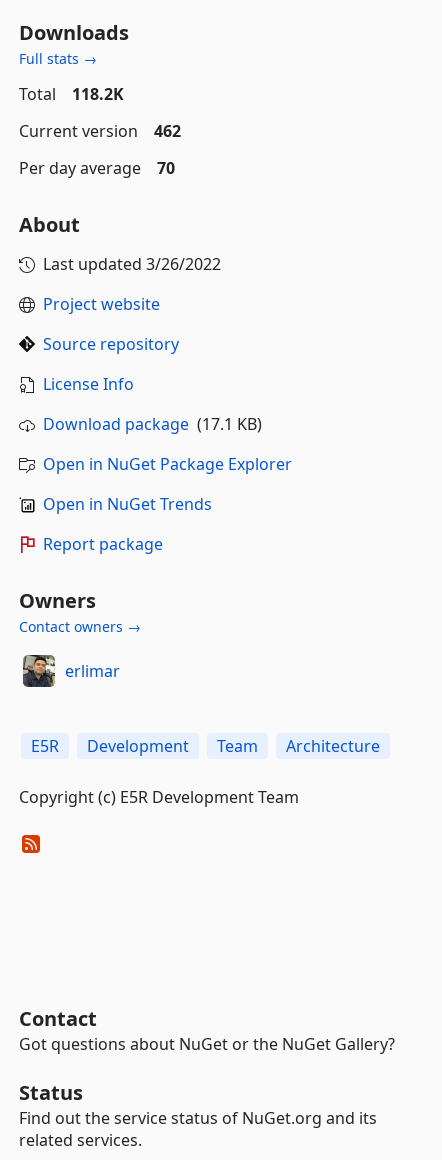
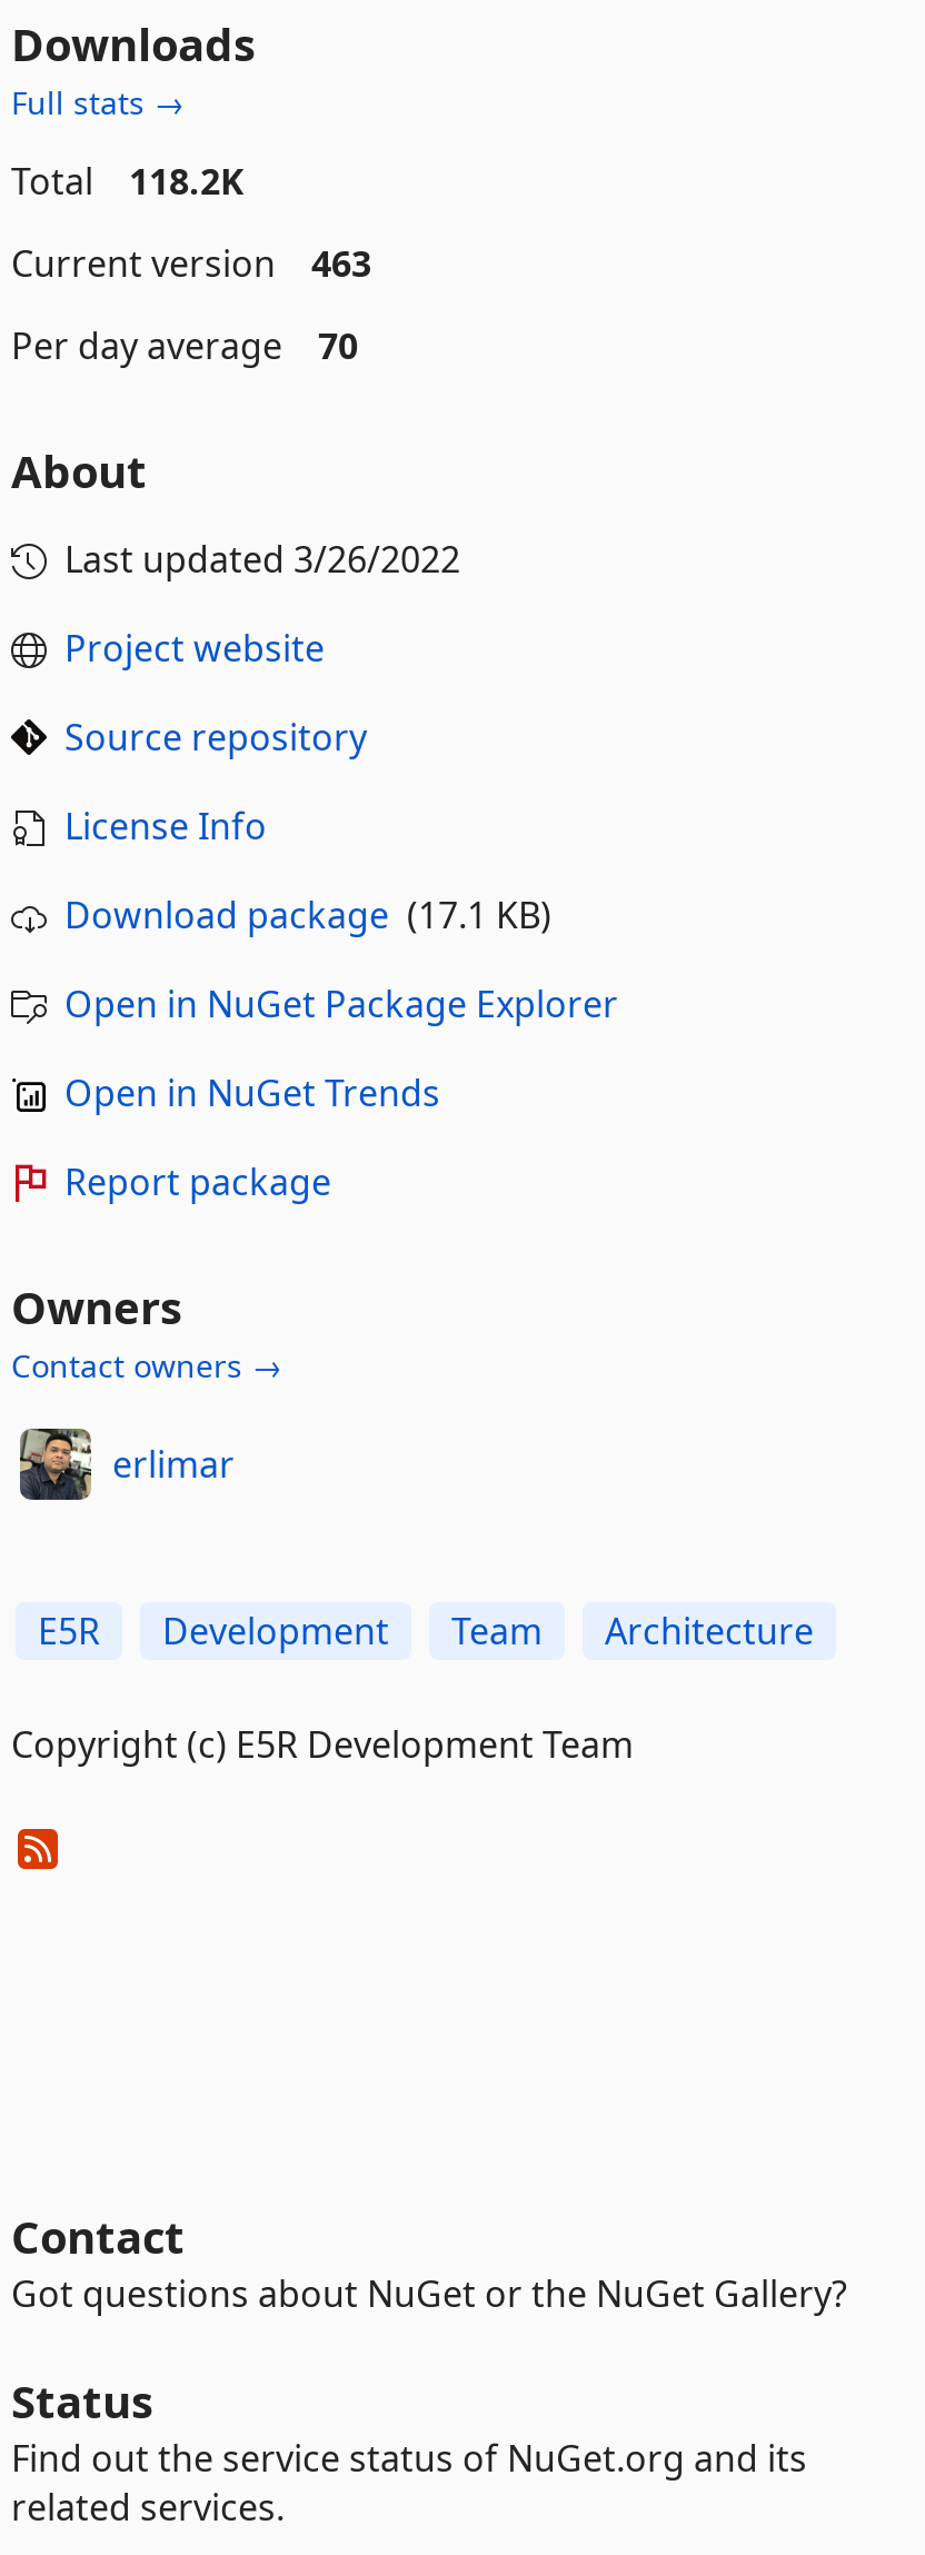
- Current version 462
+ Current version 463
